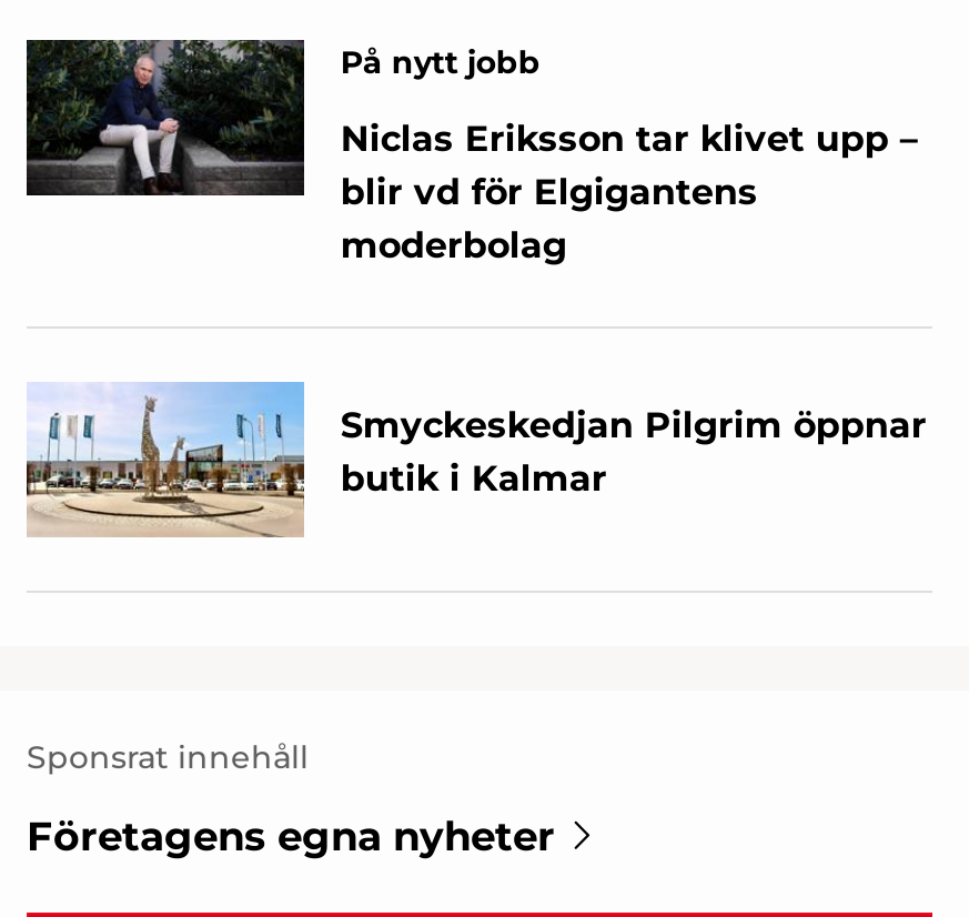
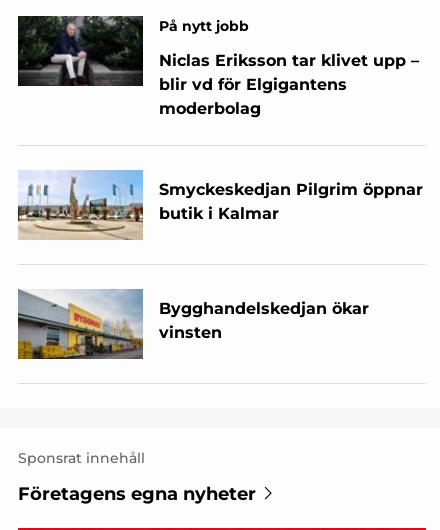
+ [image]
+ Bygghandelskedjan ökar
+ vinsten
